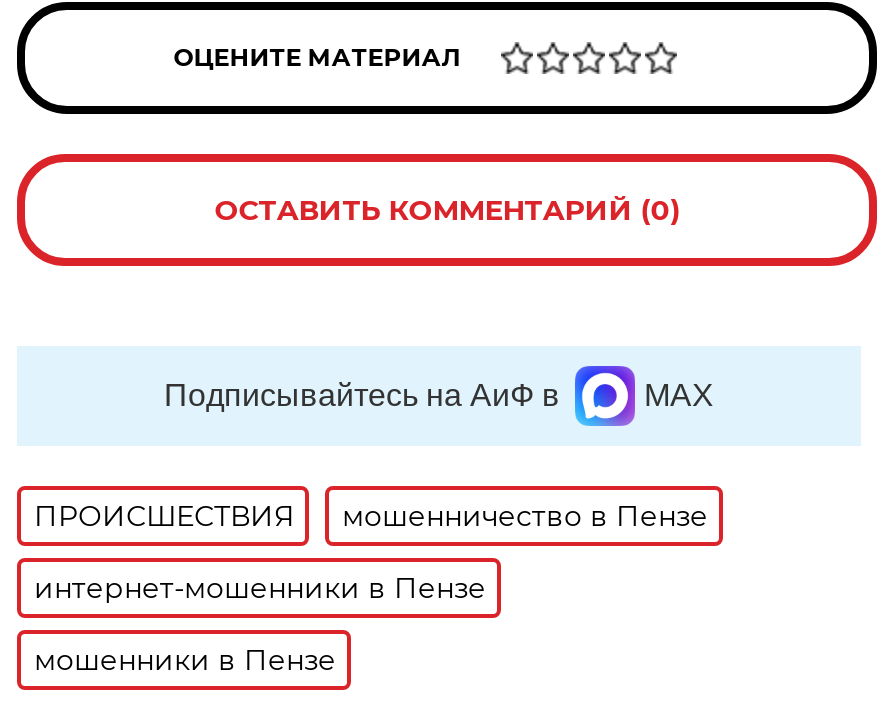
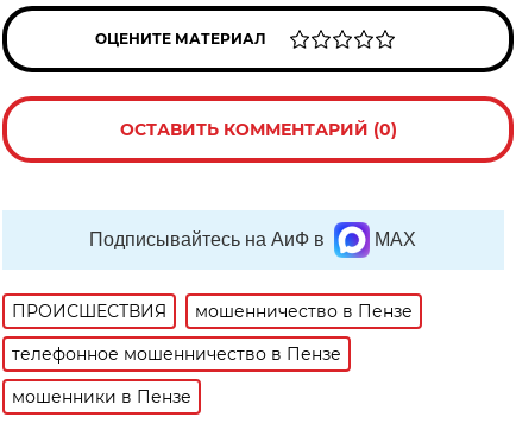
- интернет-мошенники в Пензе
+ телефонное мошенничество в Пензе
